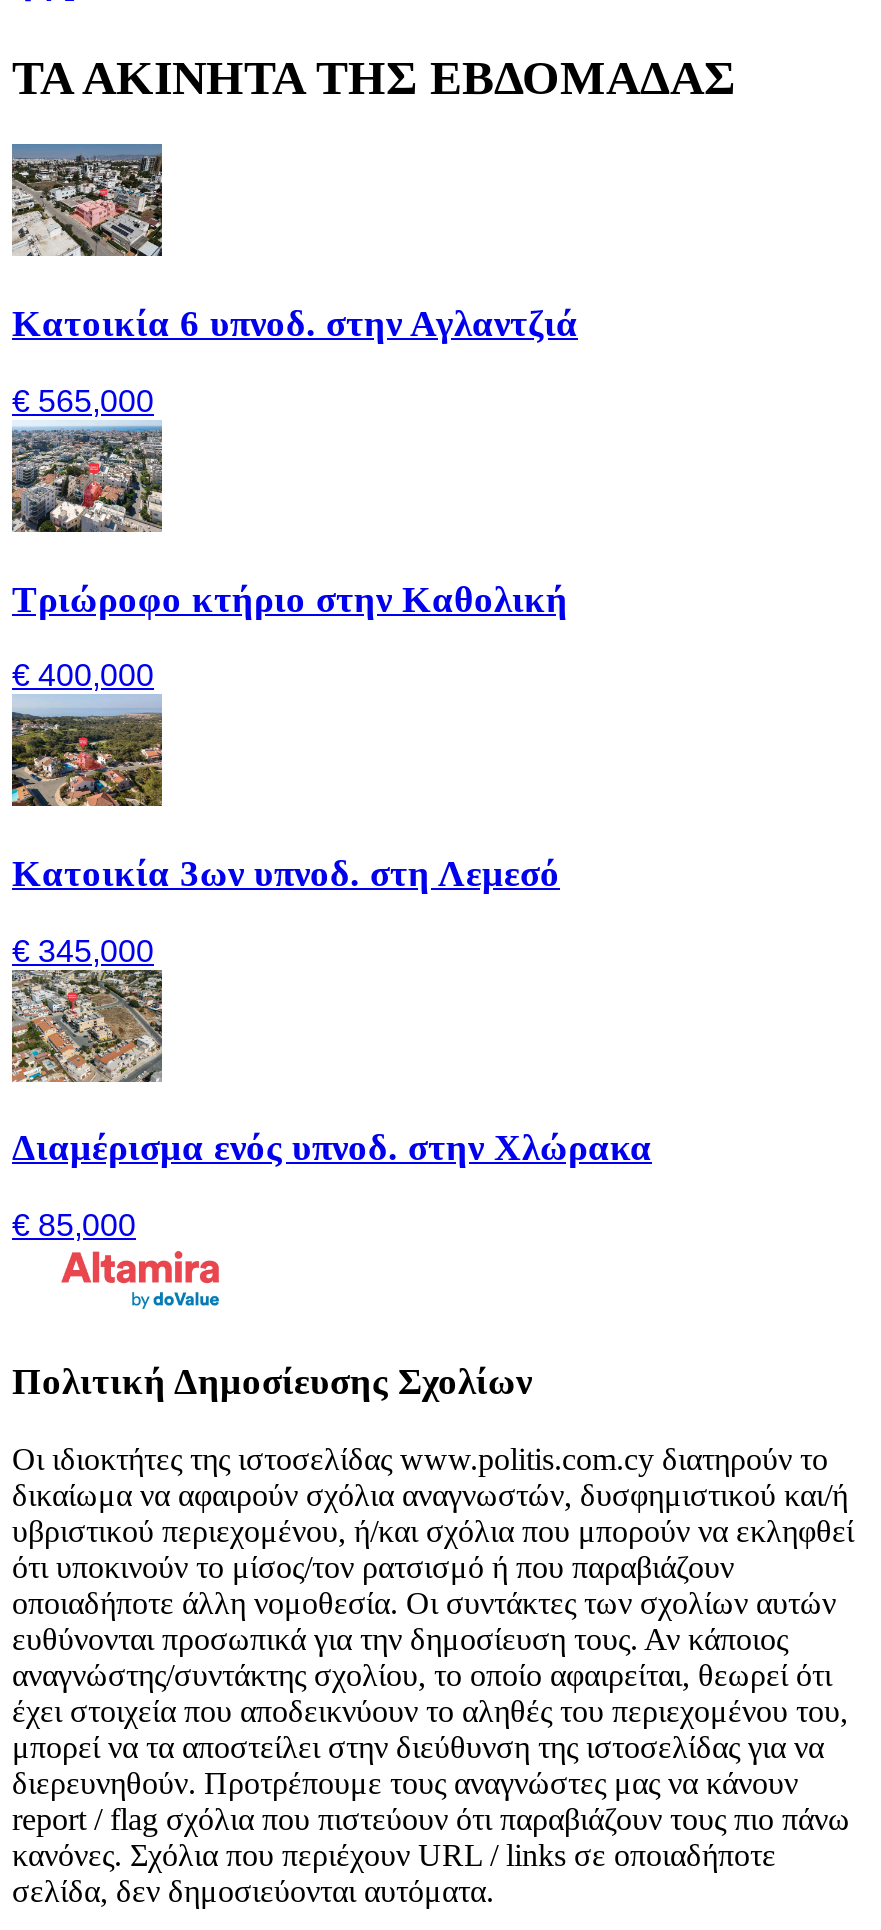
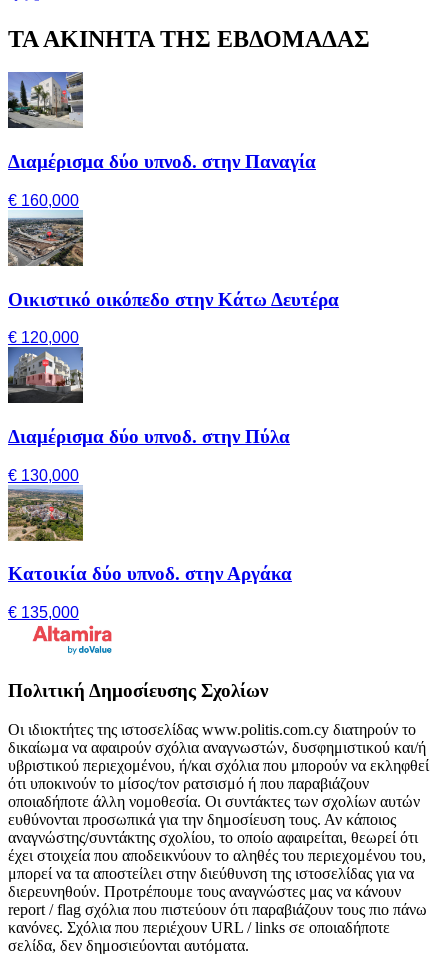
- [image]
- Κατοικία 6 υπνοδ. στην Αγλαντζιά
+ [image]
+ Διαμέρισμα δύο υπνοδ. στην Παναγία

- € 565,000
+ € 160,000

- [image]
- Τριώροφο κτήριο στην Καθολική
+ [image]
+ Οικιστικό οικόπεδο στην Κάτω Δευτέρα

- € 400,000
+ € 120,000

- [image]
- Κατοικία 3ων υπνοδ. στη Λεμεσό
+ [image]
+ Διαμέρισμα δύο υπνοδ. στην Πύλα

- € 345,000
+ € 130,000

- [image]
- Διαμέρισμα ενός υπνοδ. στην Χλώρακα
+ [image]
+ Κατοικία δύο υπνοδ. στην Αργάκα

- € 85,000
+ € 135,000
